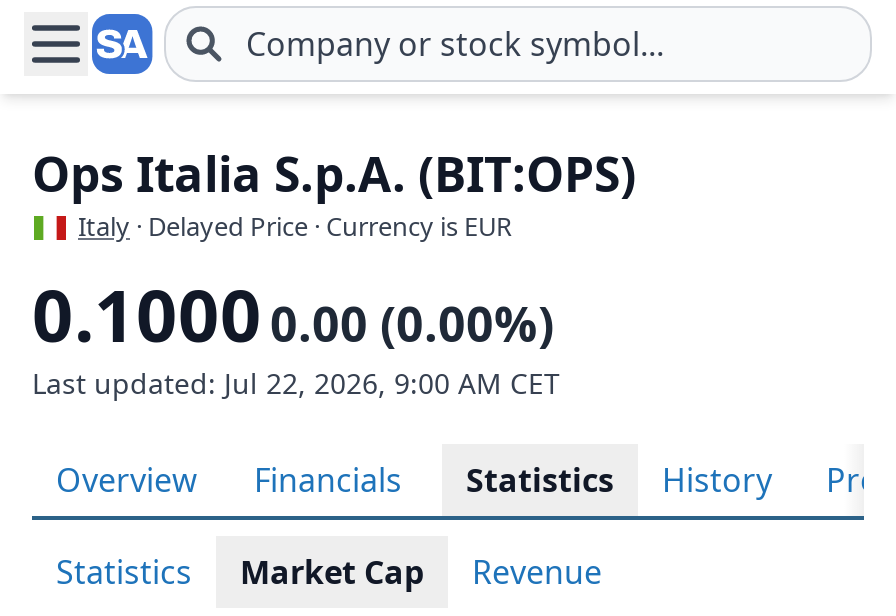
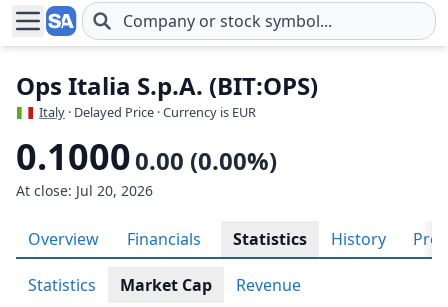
- Last updated: Jul 22, 2026, 9:00 AM CET
+ At close: Jul 20, 2026
